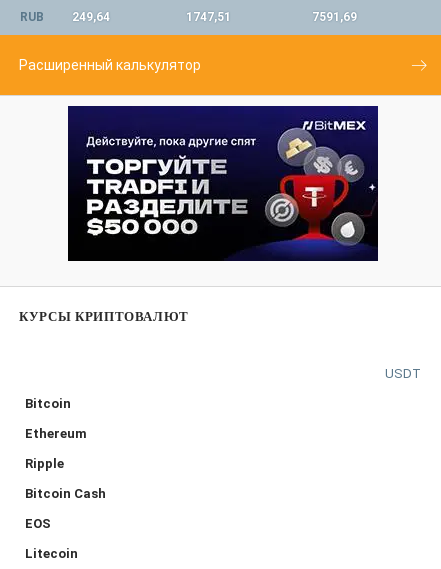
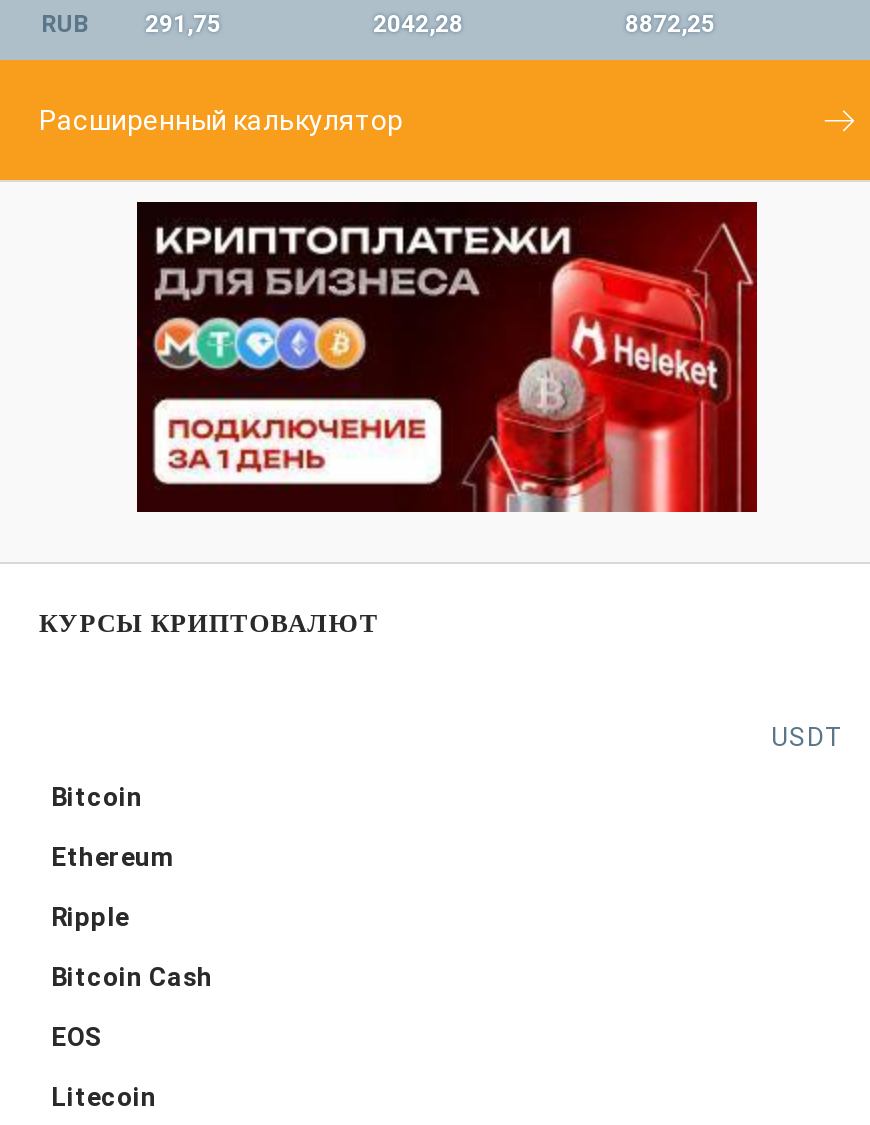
- RUB 249,64
+ RUB 291,75

- 1747,51
+ 2042,28

- 7591,69
+ 8872,25

- [image]
+ [image]
